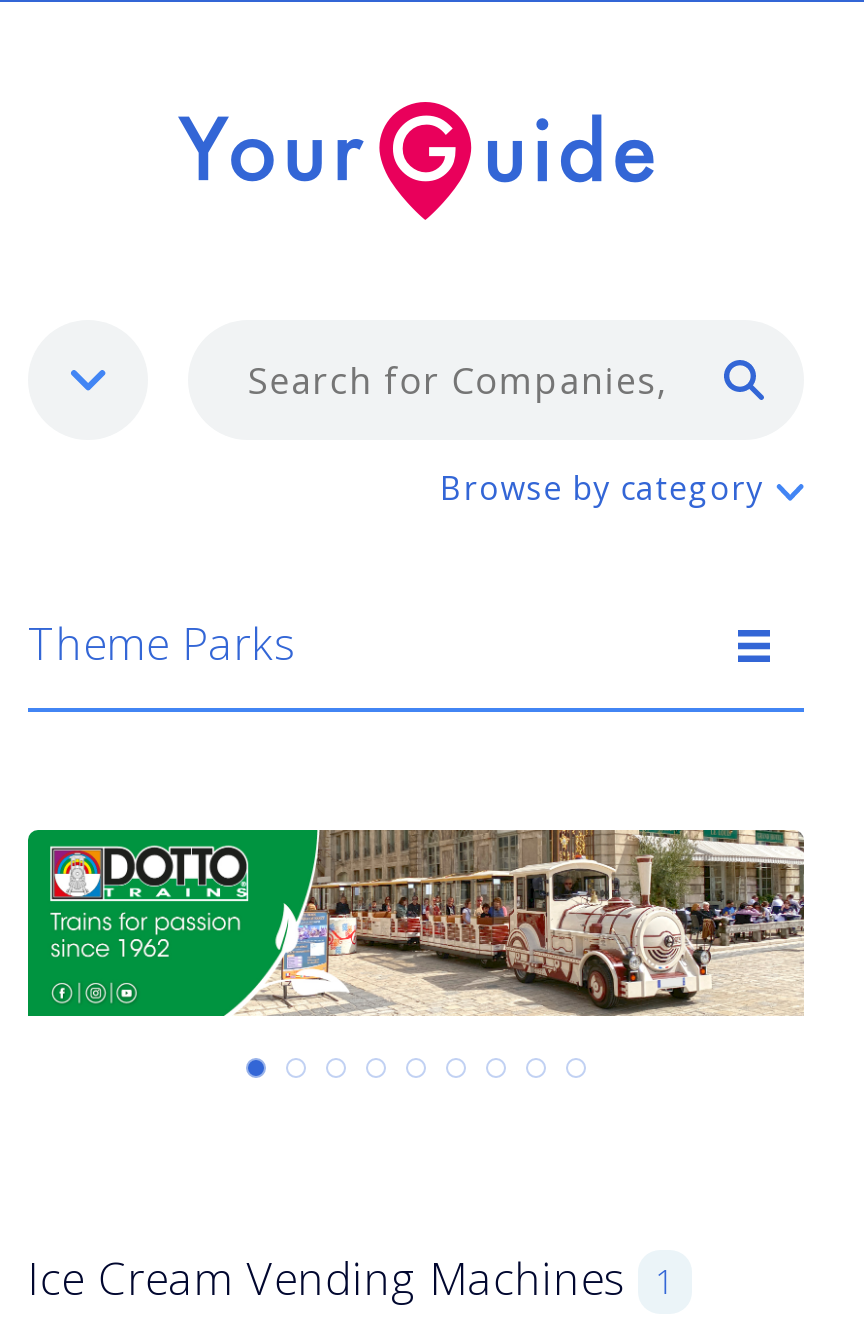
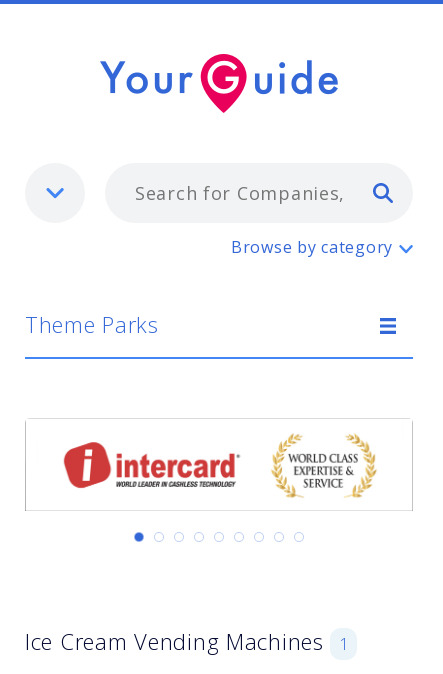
- [image]
+ [image]
